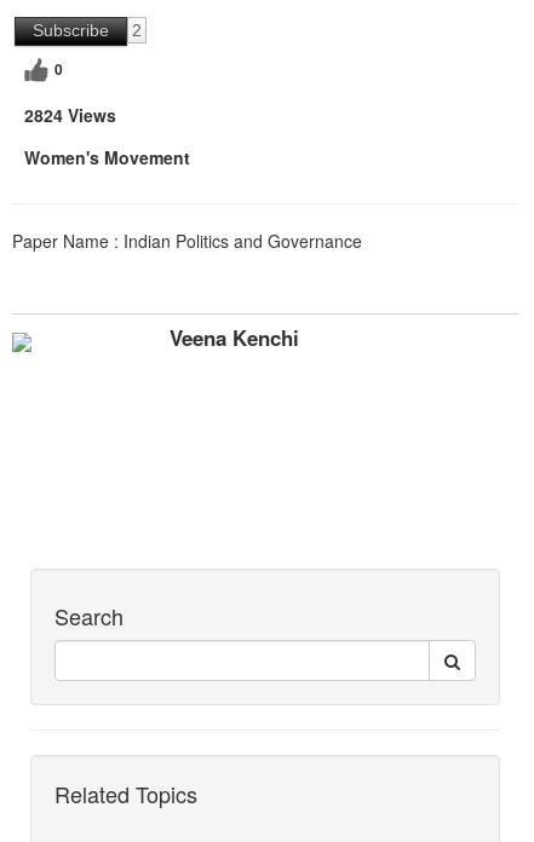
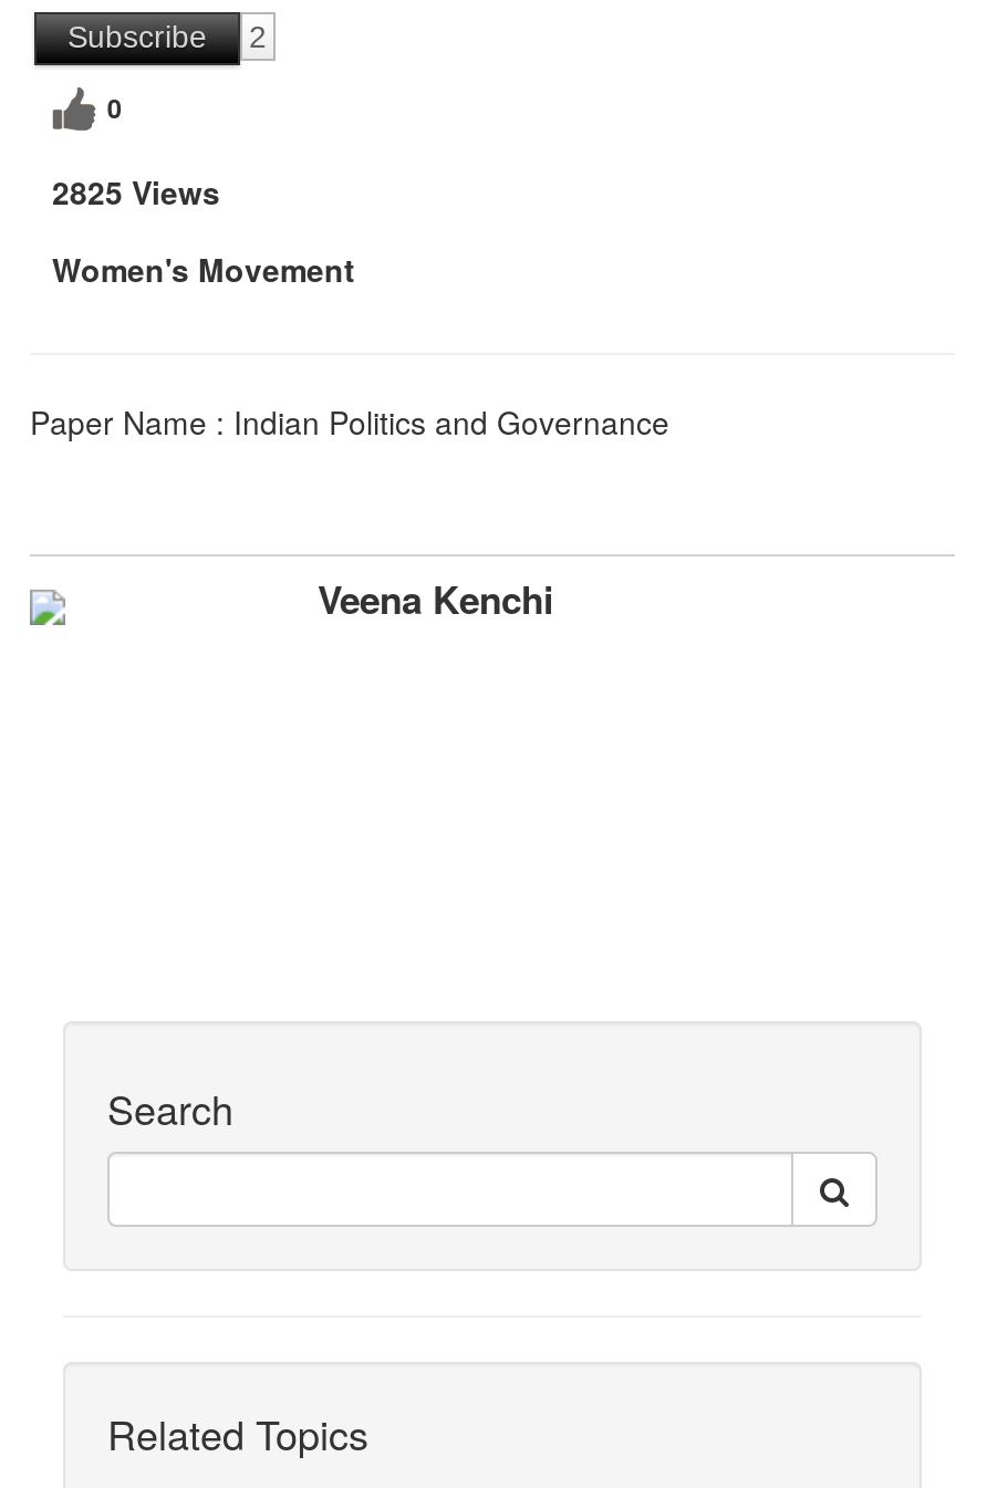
- 2824 Views
+ 2825 Views
